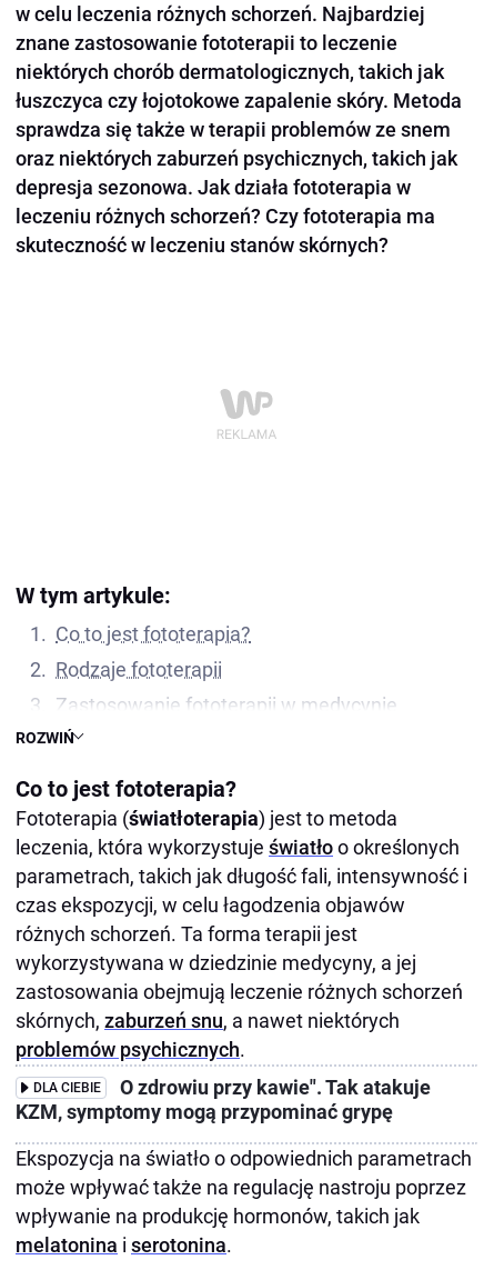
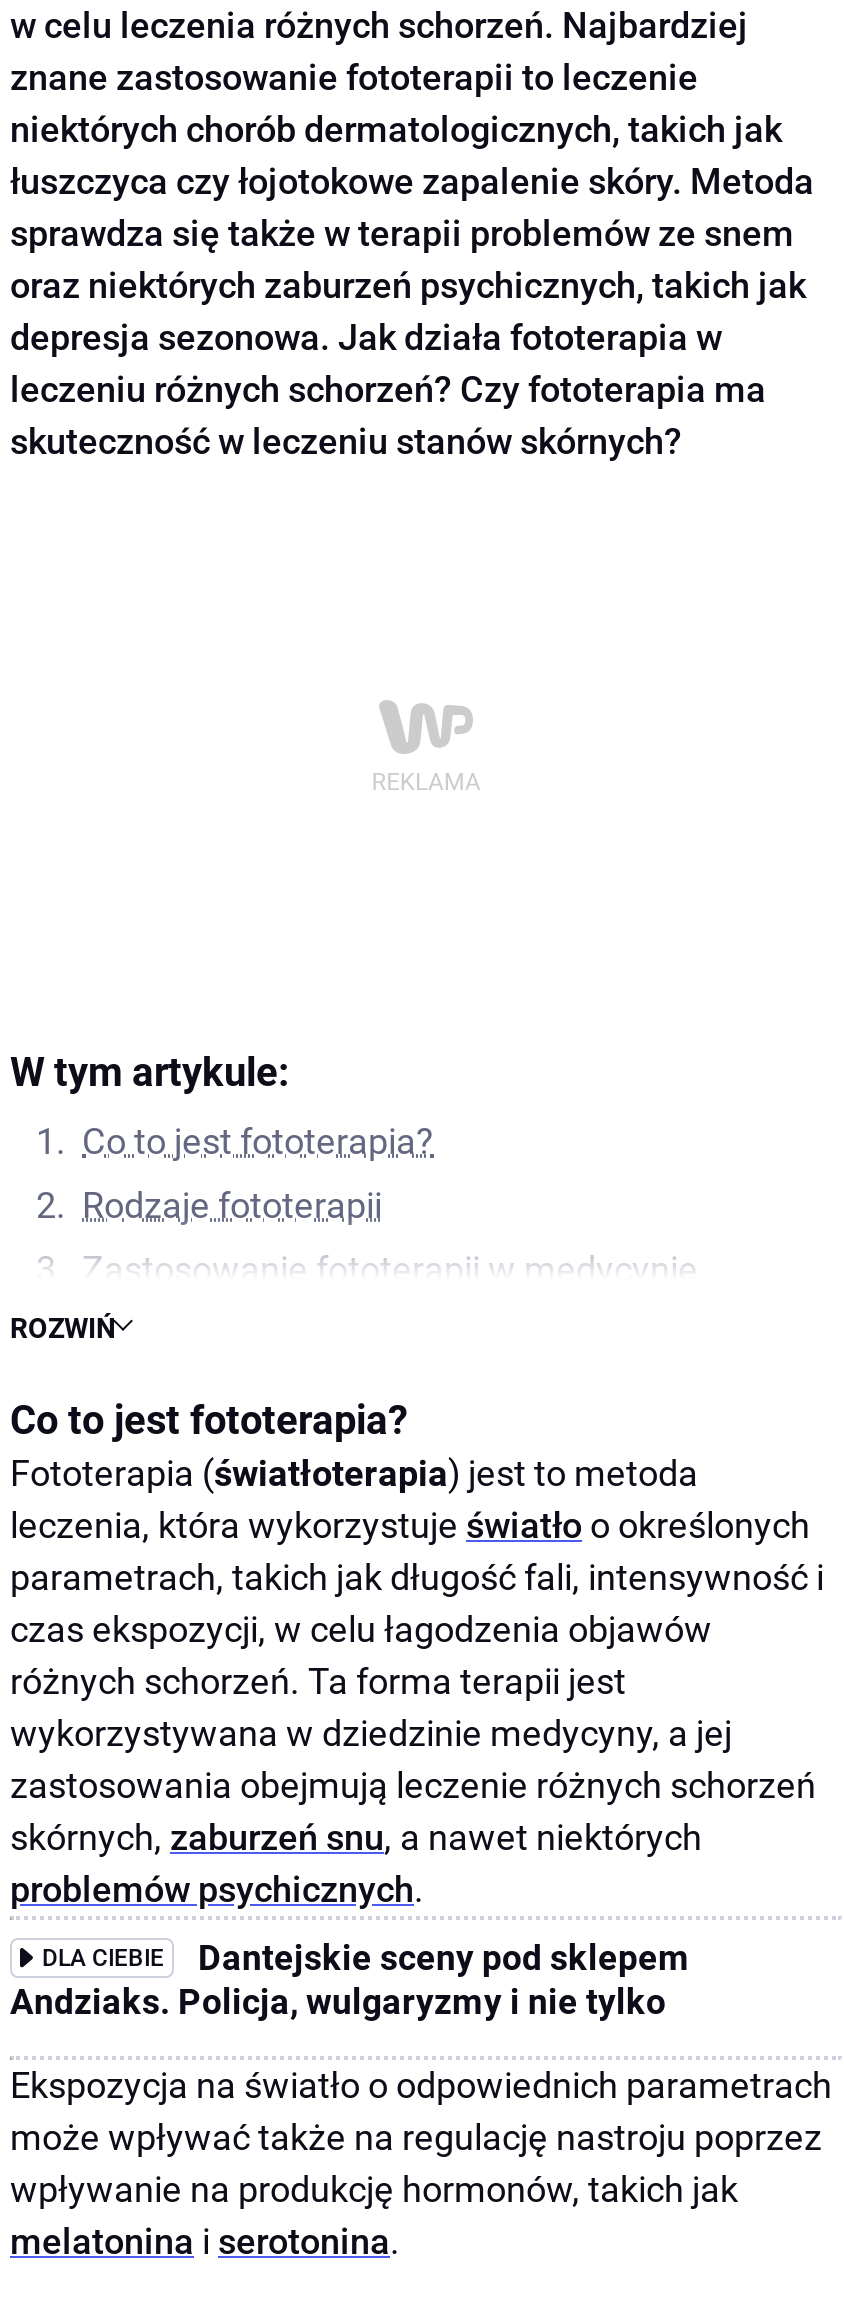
- O zdrowiu przy kawie". Tak atakuje
- KZM, symptomy mogą przypominać grypę
+ Dantejskie sceny pod sklepem
+ Andziaks. Policja, wulgaryzmy i nie tylko
